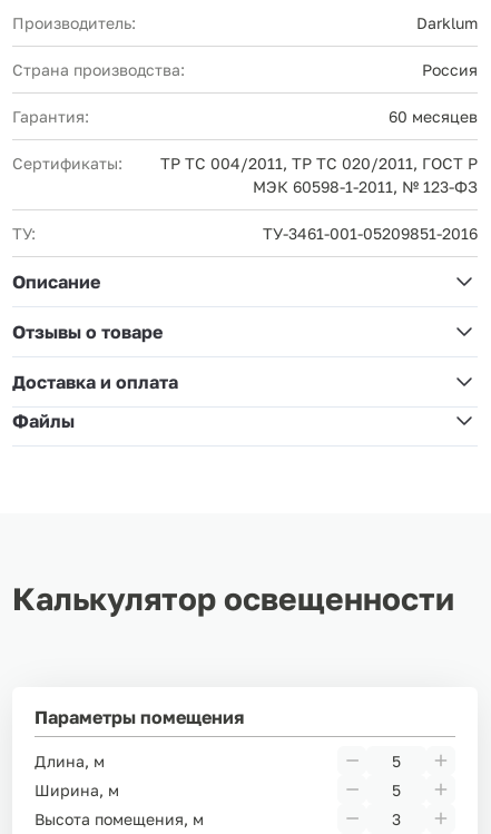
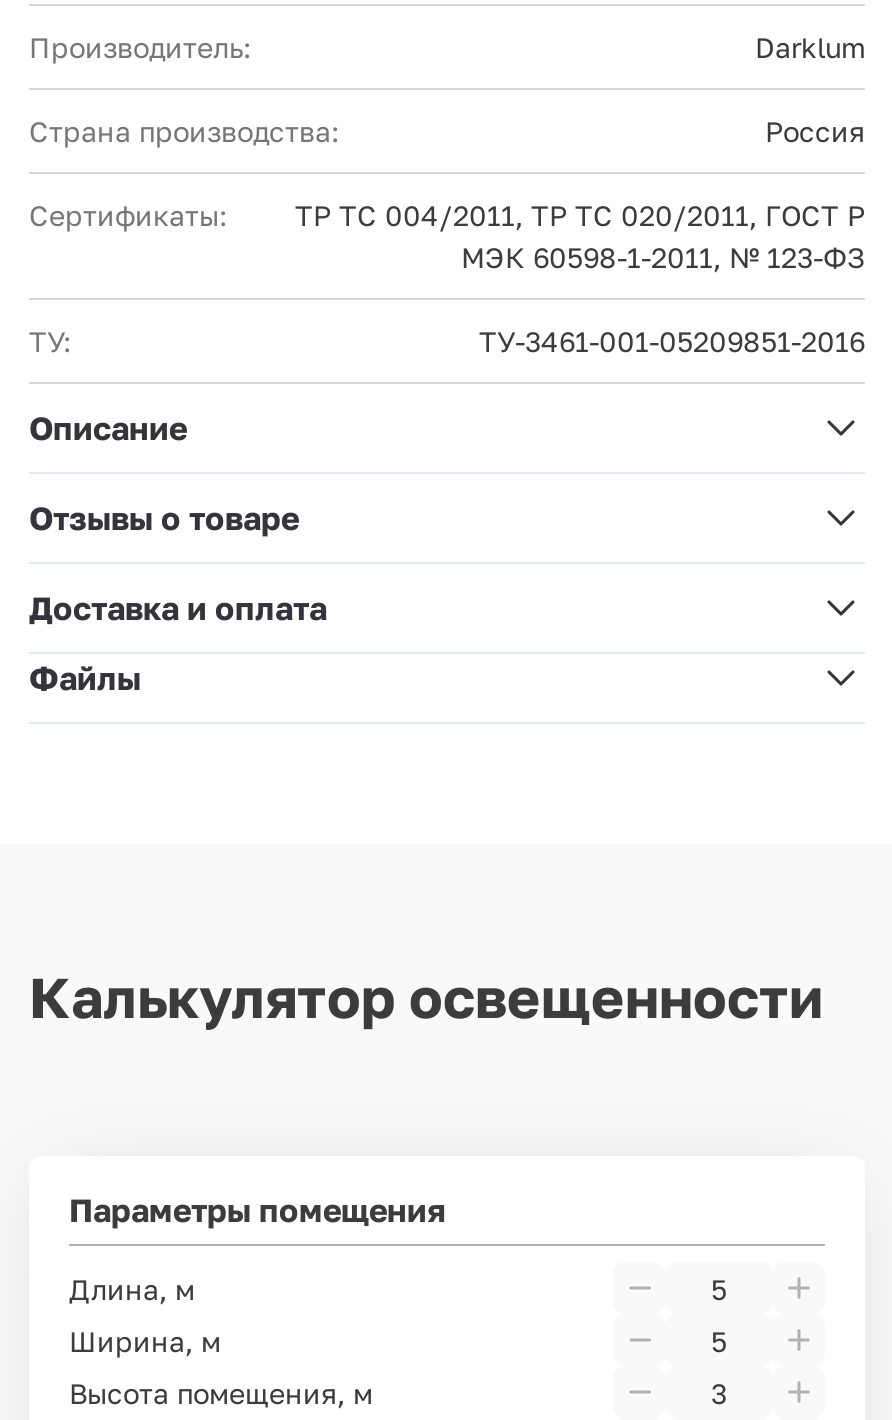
- Гарантия:
- 60 месяцев
